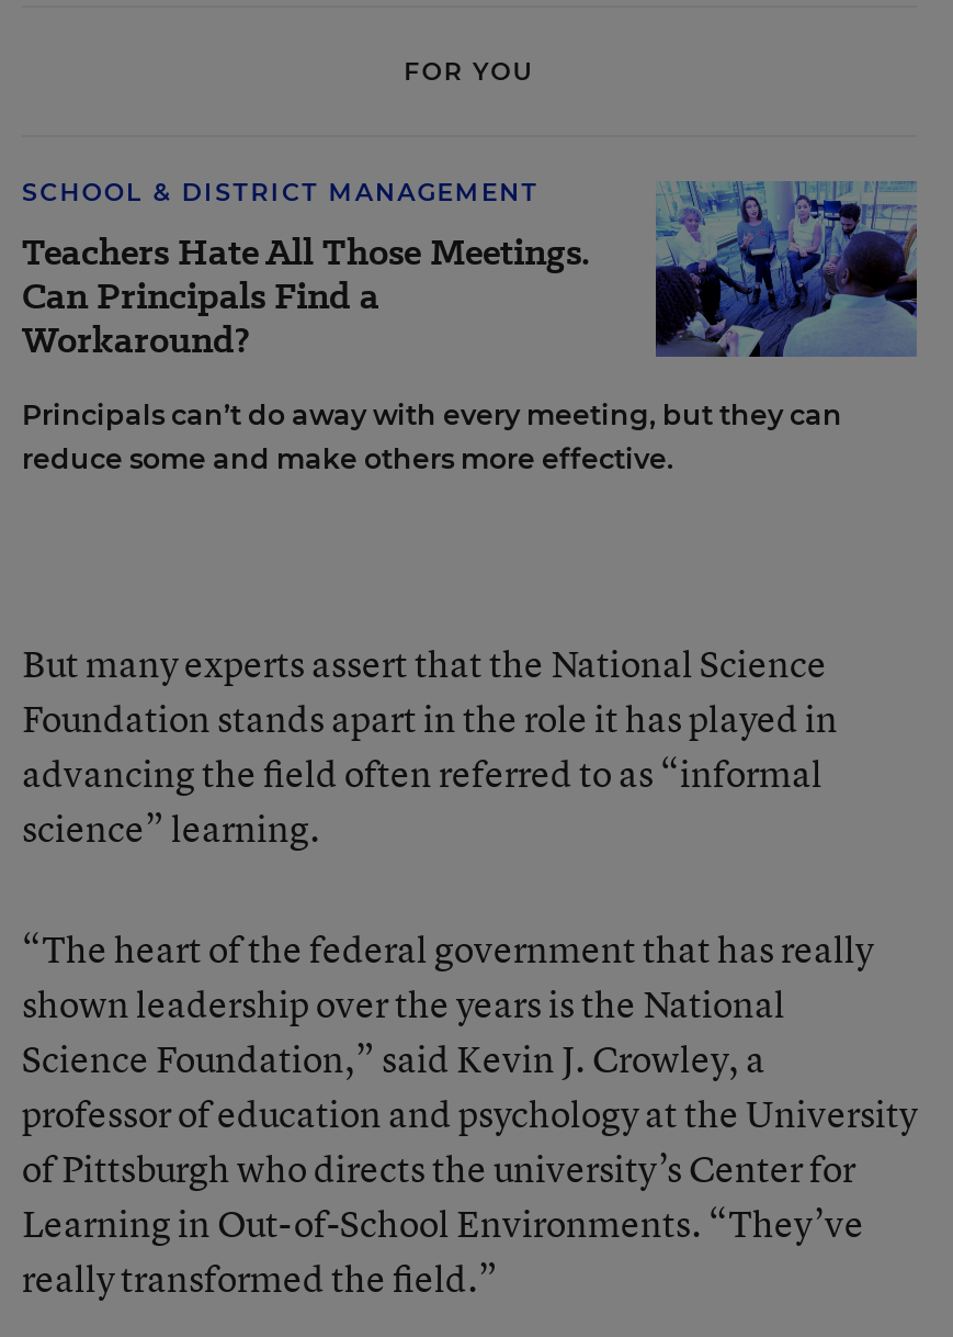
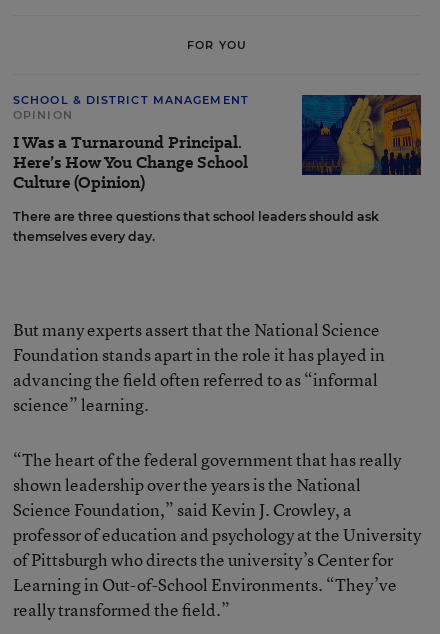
- [image]
- Principals can’t do away with every meeting, but they can
- reduce some and make others more effective.
+ [image]
+ There are three questions that school leaders should ask
+ themselves every day.

- Teachers Hate All Those Meetings.
- Can Principals Find a
- Workaround?
+ OPINION
+ I Was a Turnaround Principal.
+ Here’s How You Change School
+ Culture (Opinion)
